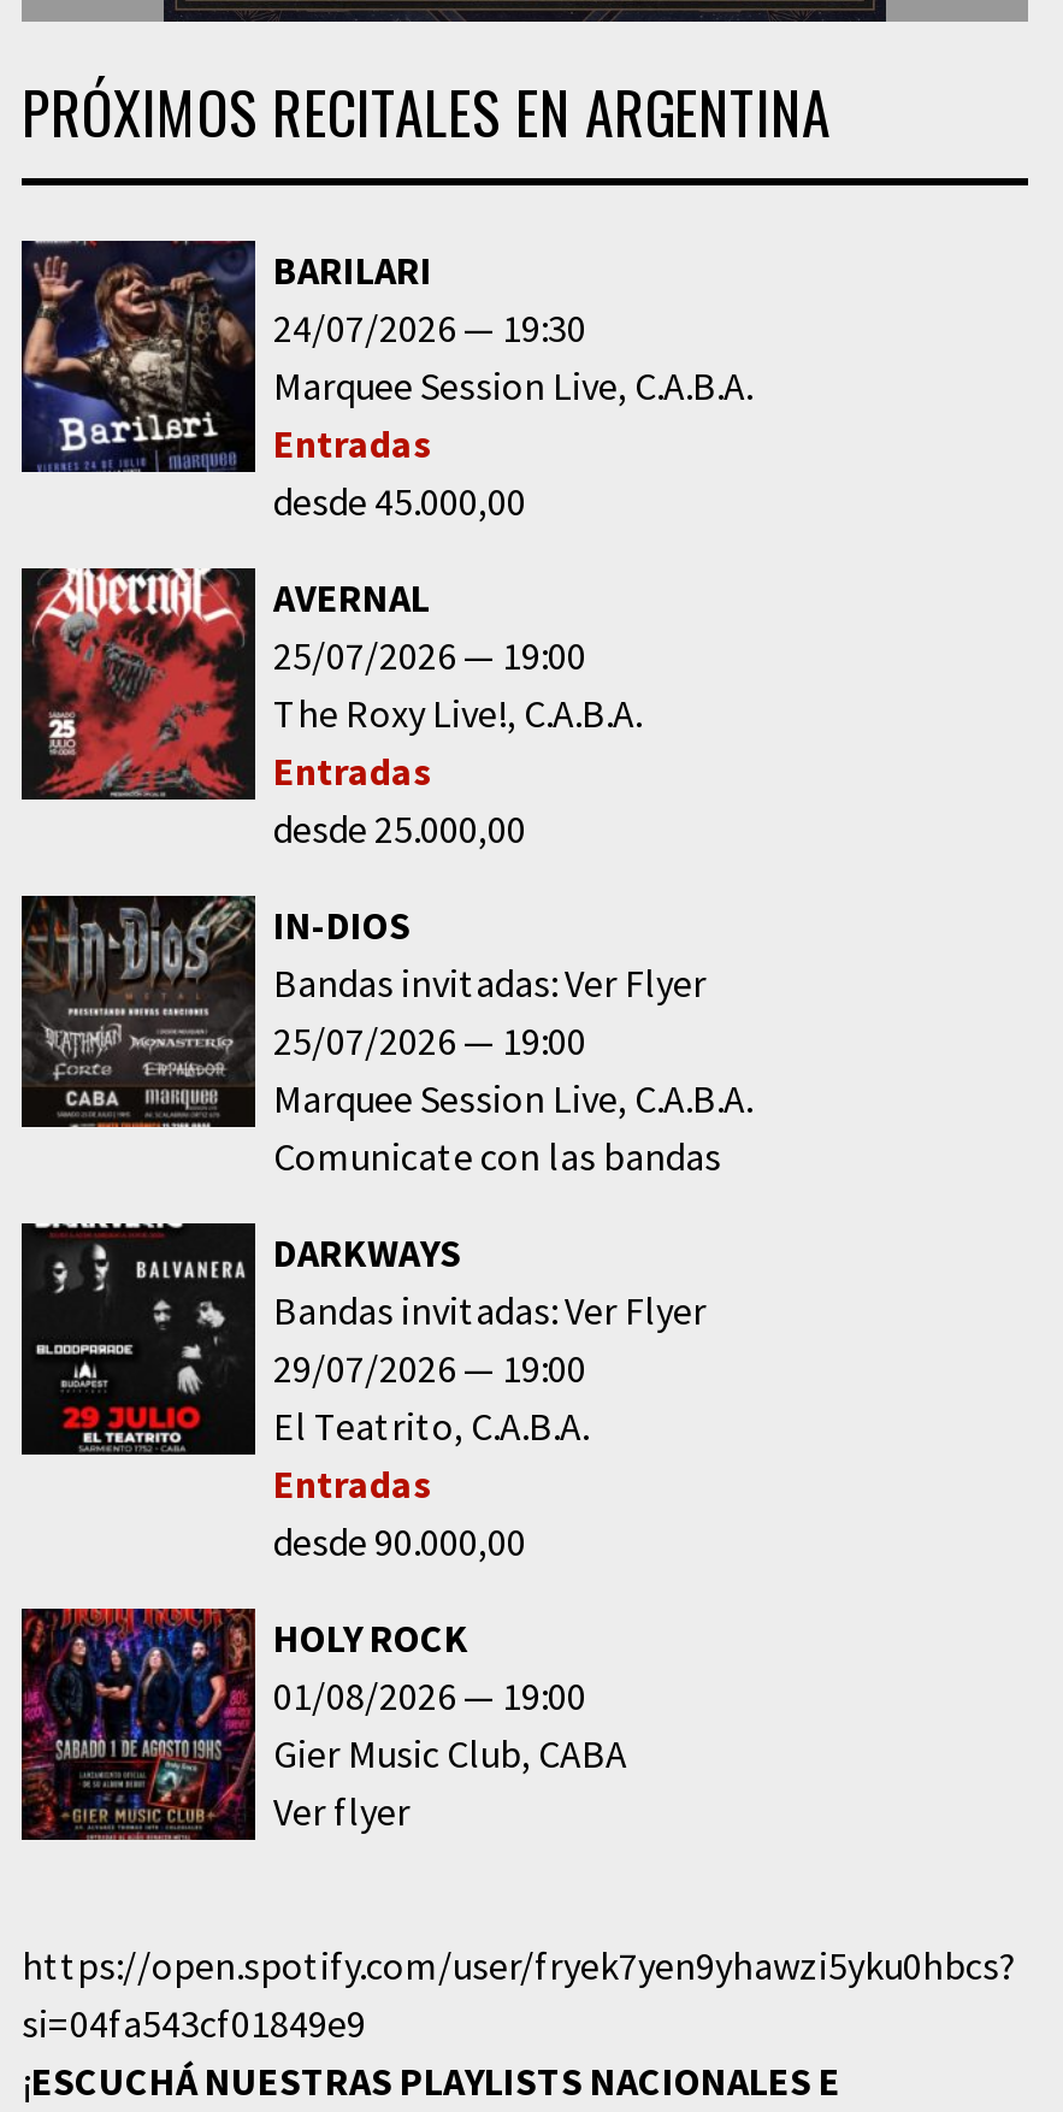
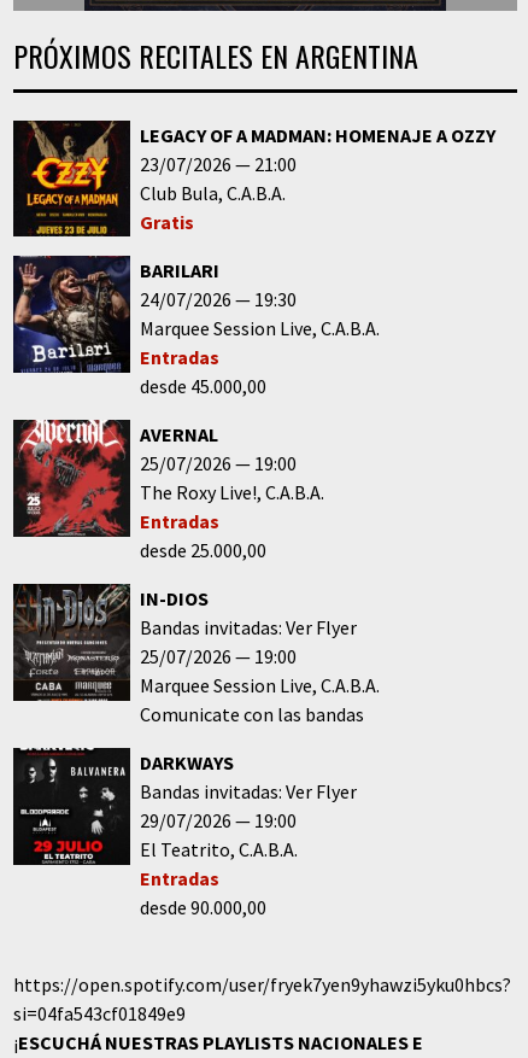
+ [image]
+ LEGACY OF A MADMAN: HOMENAJE A OZZY
+ 23/07/2026
+ 21:00
+ Club Bula C.A.B.A.
+ Gratis

moved down: [image] | BARILARI | 24/07/2026 | ... | Entradas | desde 90.000,00

- [image]
- HOLY ROCK
- 01/08/2026
- 19:00
- Gier Music Club CABA
- Ver flyer
